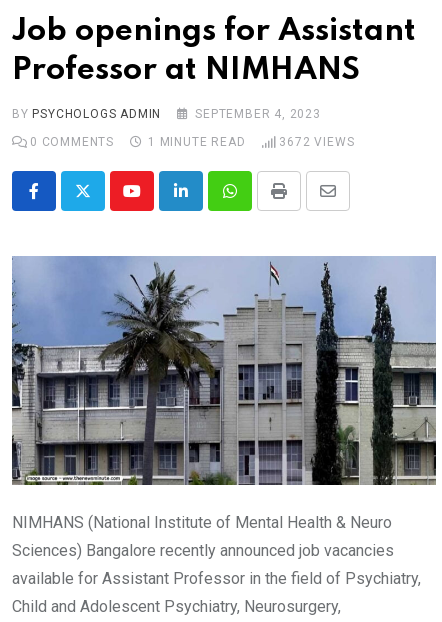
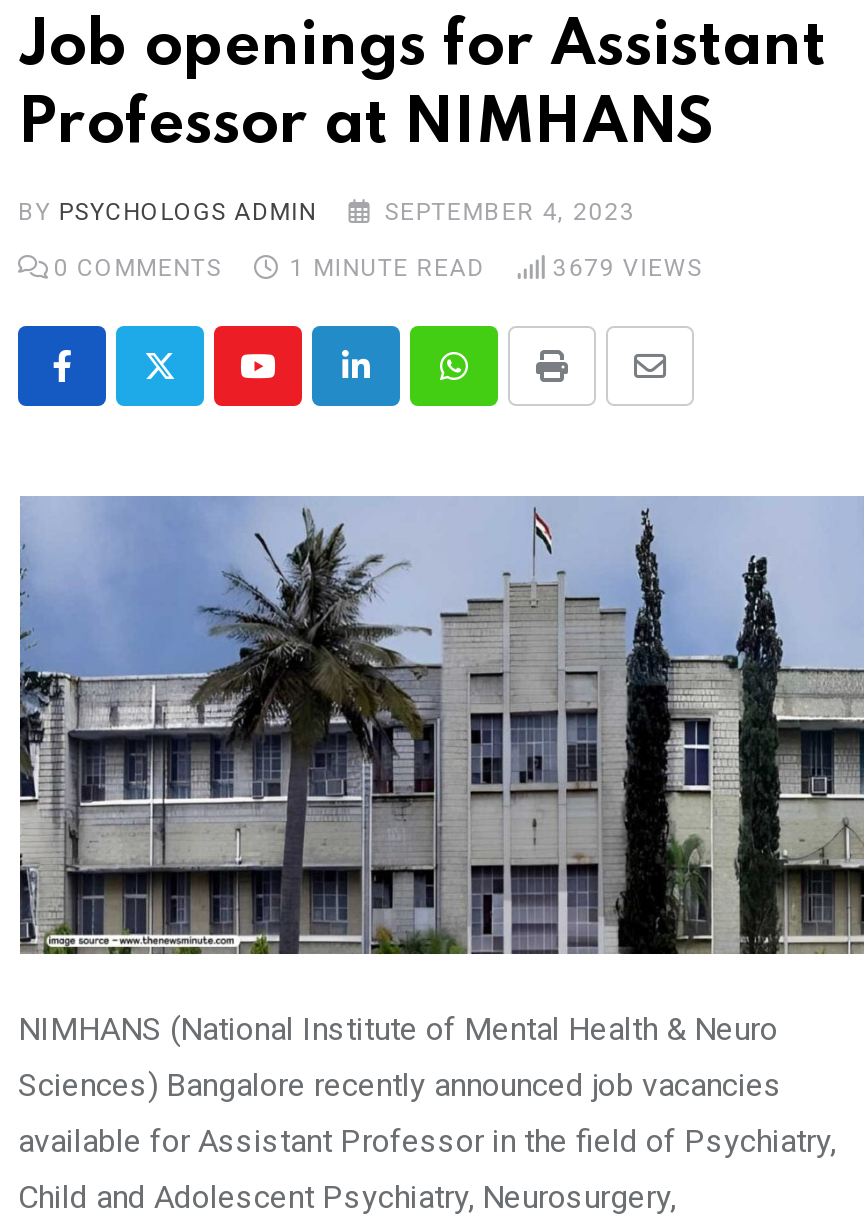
- 3672 VIEWS
+ 3679 VIEWS
